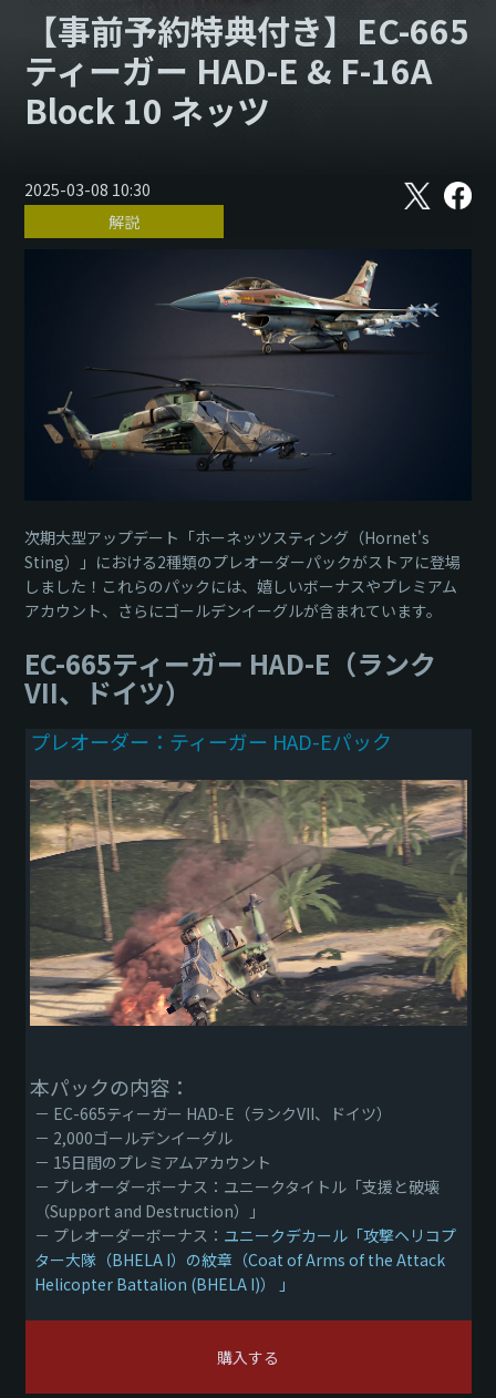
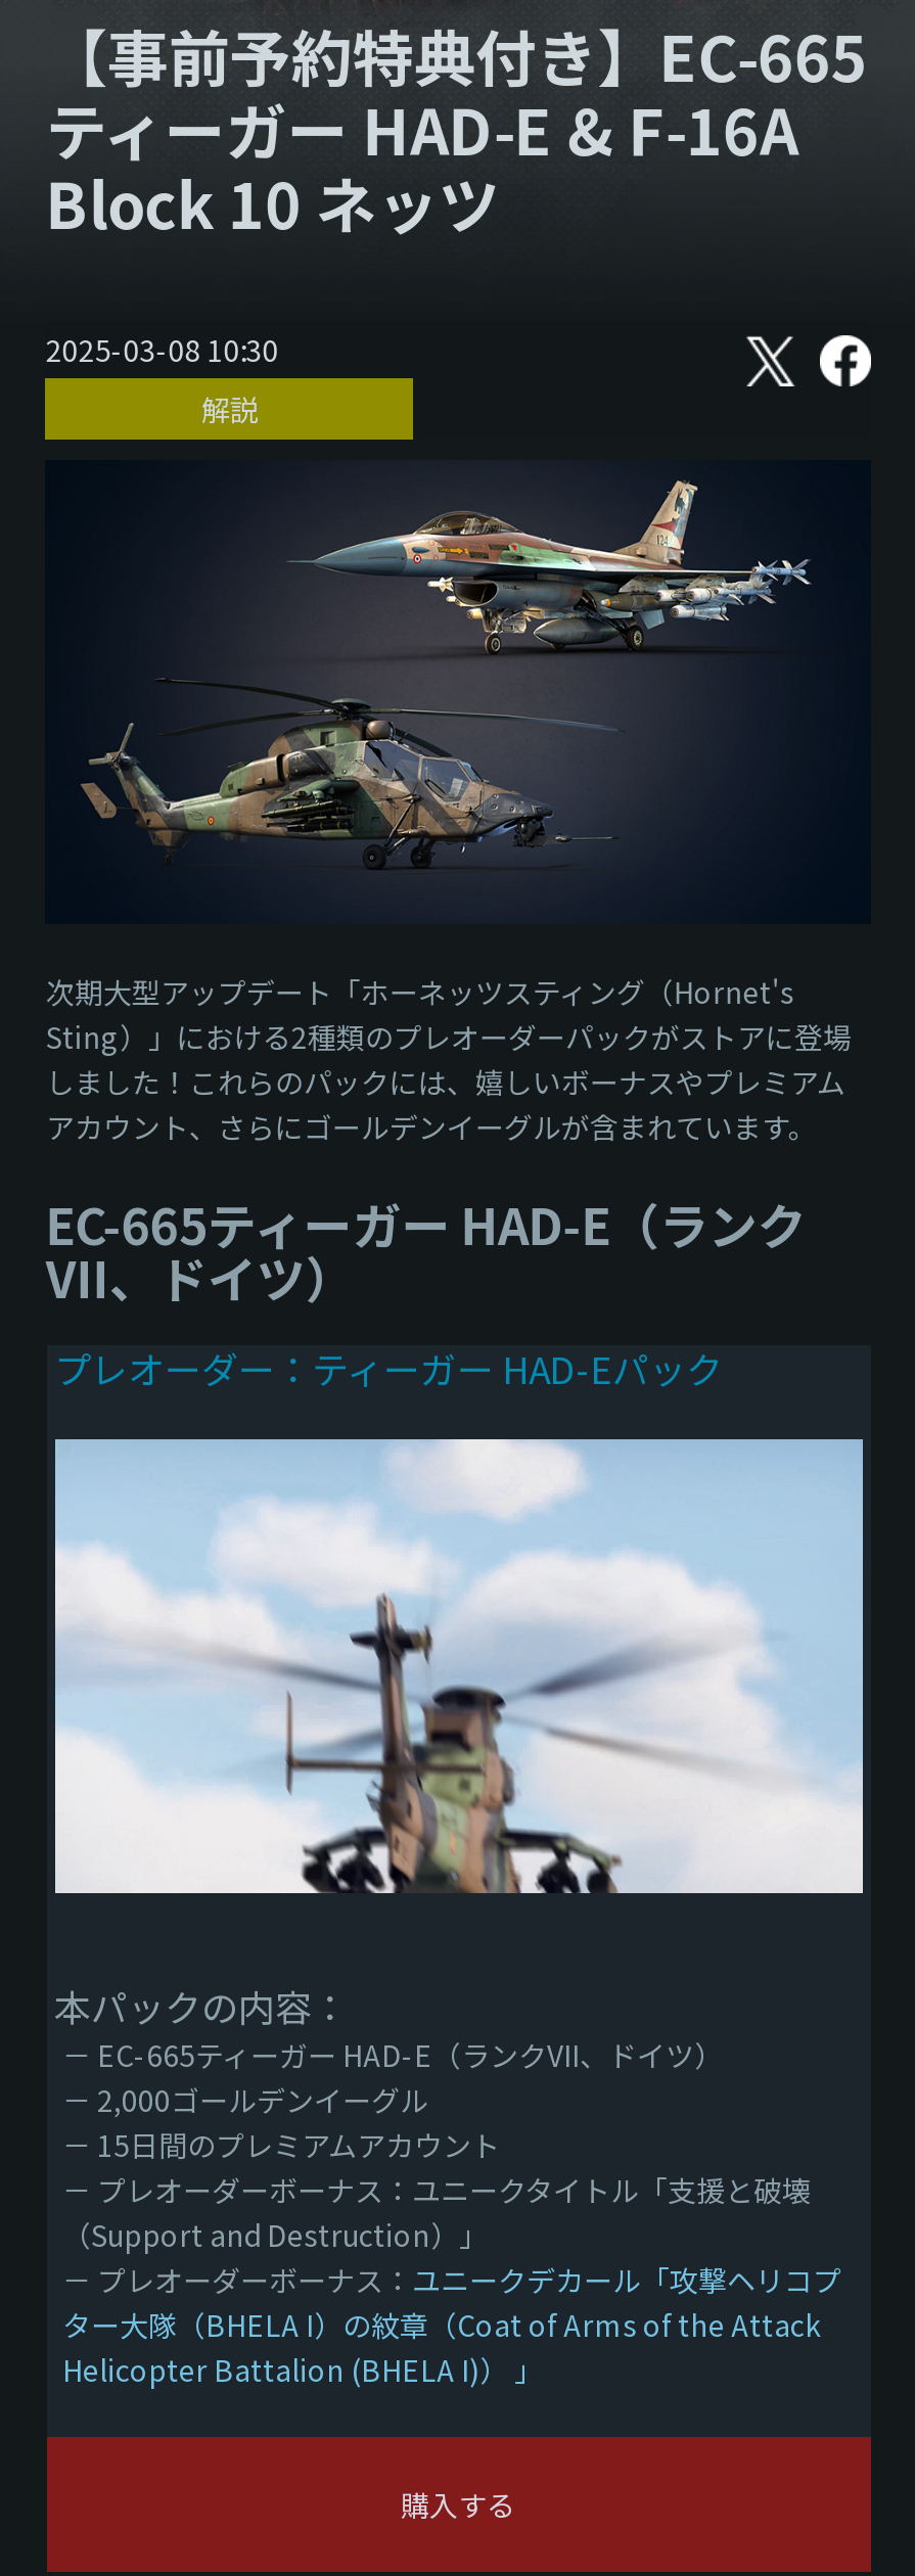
- [image]
+ [image]
